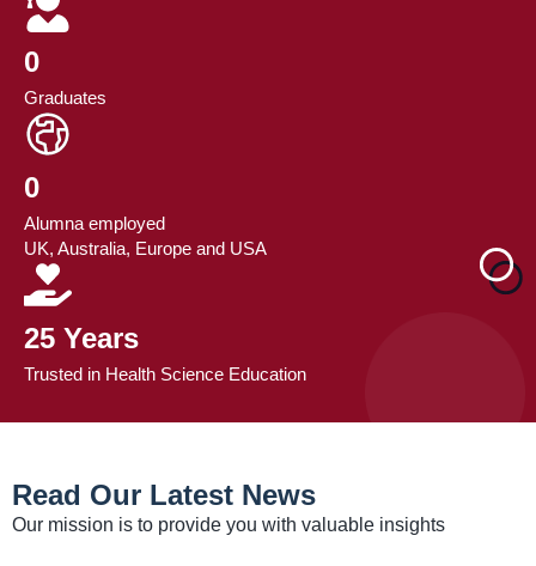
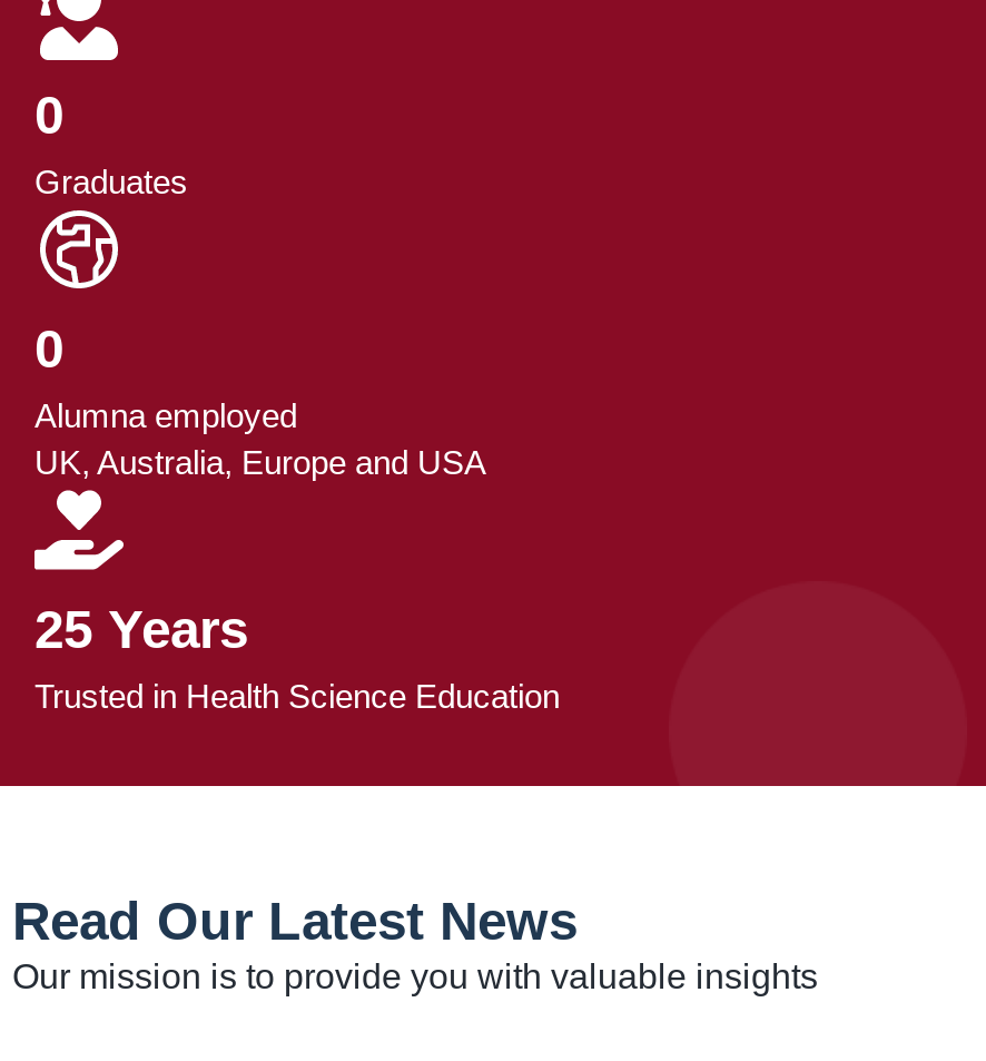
- [image]
